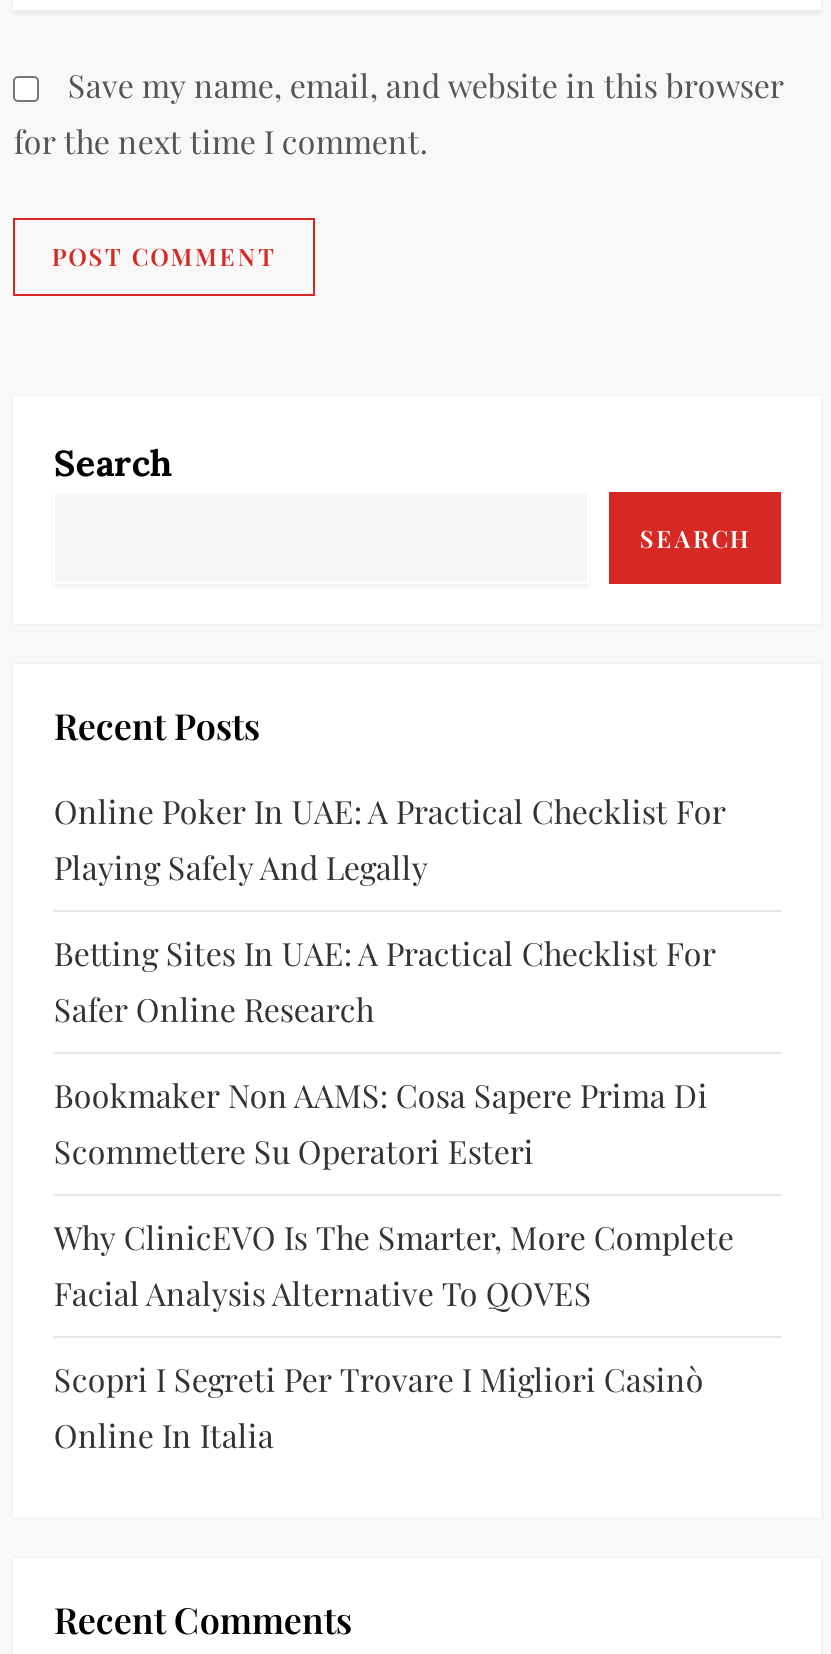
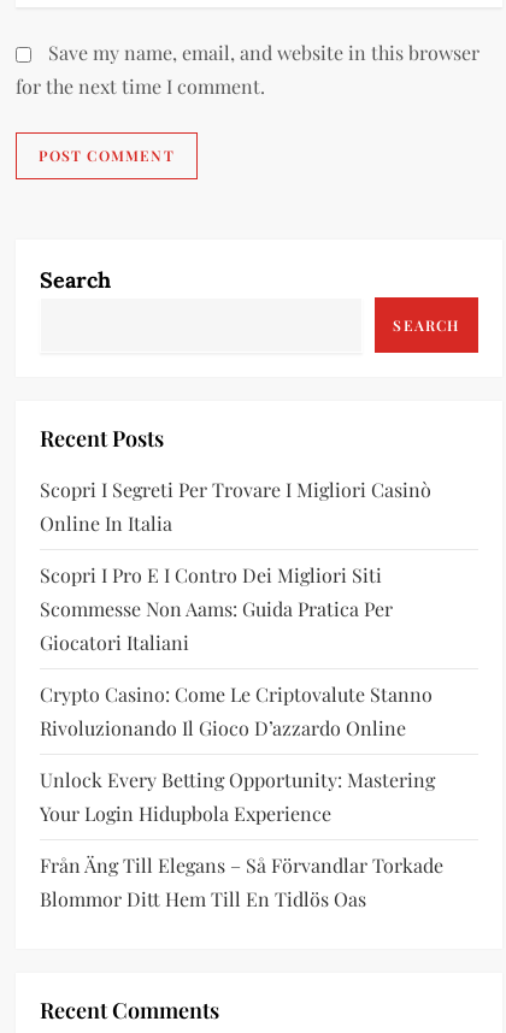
- Online Poker In UAE: A Practical Checklist For
- Playing Safely And Legally
- Betting Sites In UAE: A Practical Checklist For
- Safer Online Research
- Bookmaker Non AAMS: Cosa Sapere Prima Di
- Scommettere Su Operatori Esteri
- Why ClinicEVO Is The Smarter, More Complete
- Facial Analysis Alternative To QOVES

moved up: Scopri I Segreti Per Trovare I Migliori Casinò | Online In Italia

+ Scopri I Pro E I Contro Dei Migliori Siti
+ Scommesse Non Aams: Guida Pratica Per
+ Giocatori Italiani
+ Crypto Casino: Come Le Criptovalute Stanno
+ Rivoluzionando Il Gioco D’azzardo Online
+ Unlock Every Betting Opportunity: Mastering
+ Your Login Hidupbola Experience
+ Från Äng Till Elegans – Så Förvandlar Torkade
+ Blommor Ditt Hem Till En Tidlös Oas
